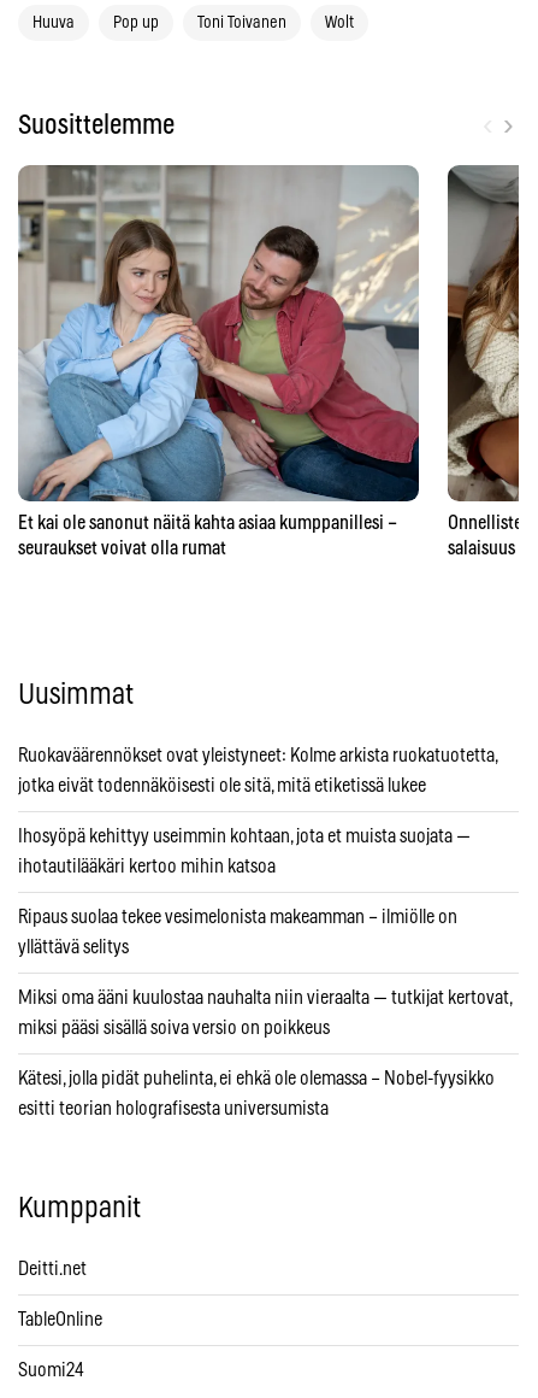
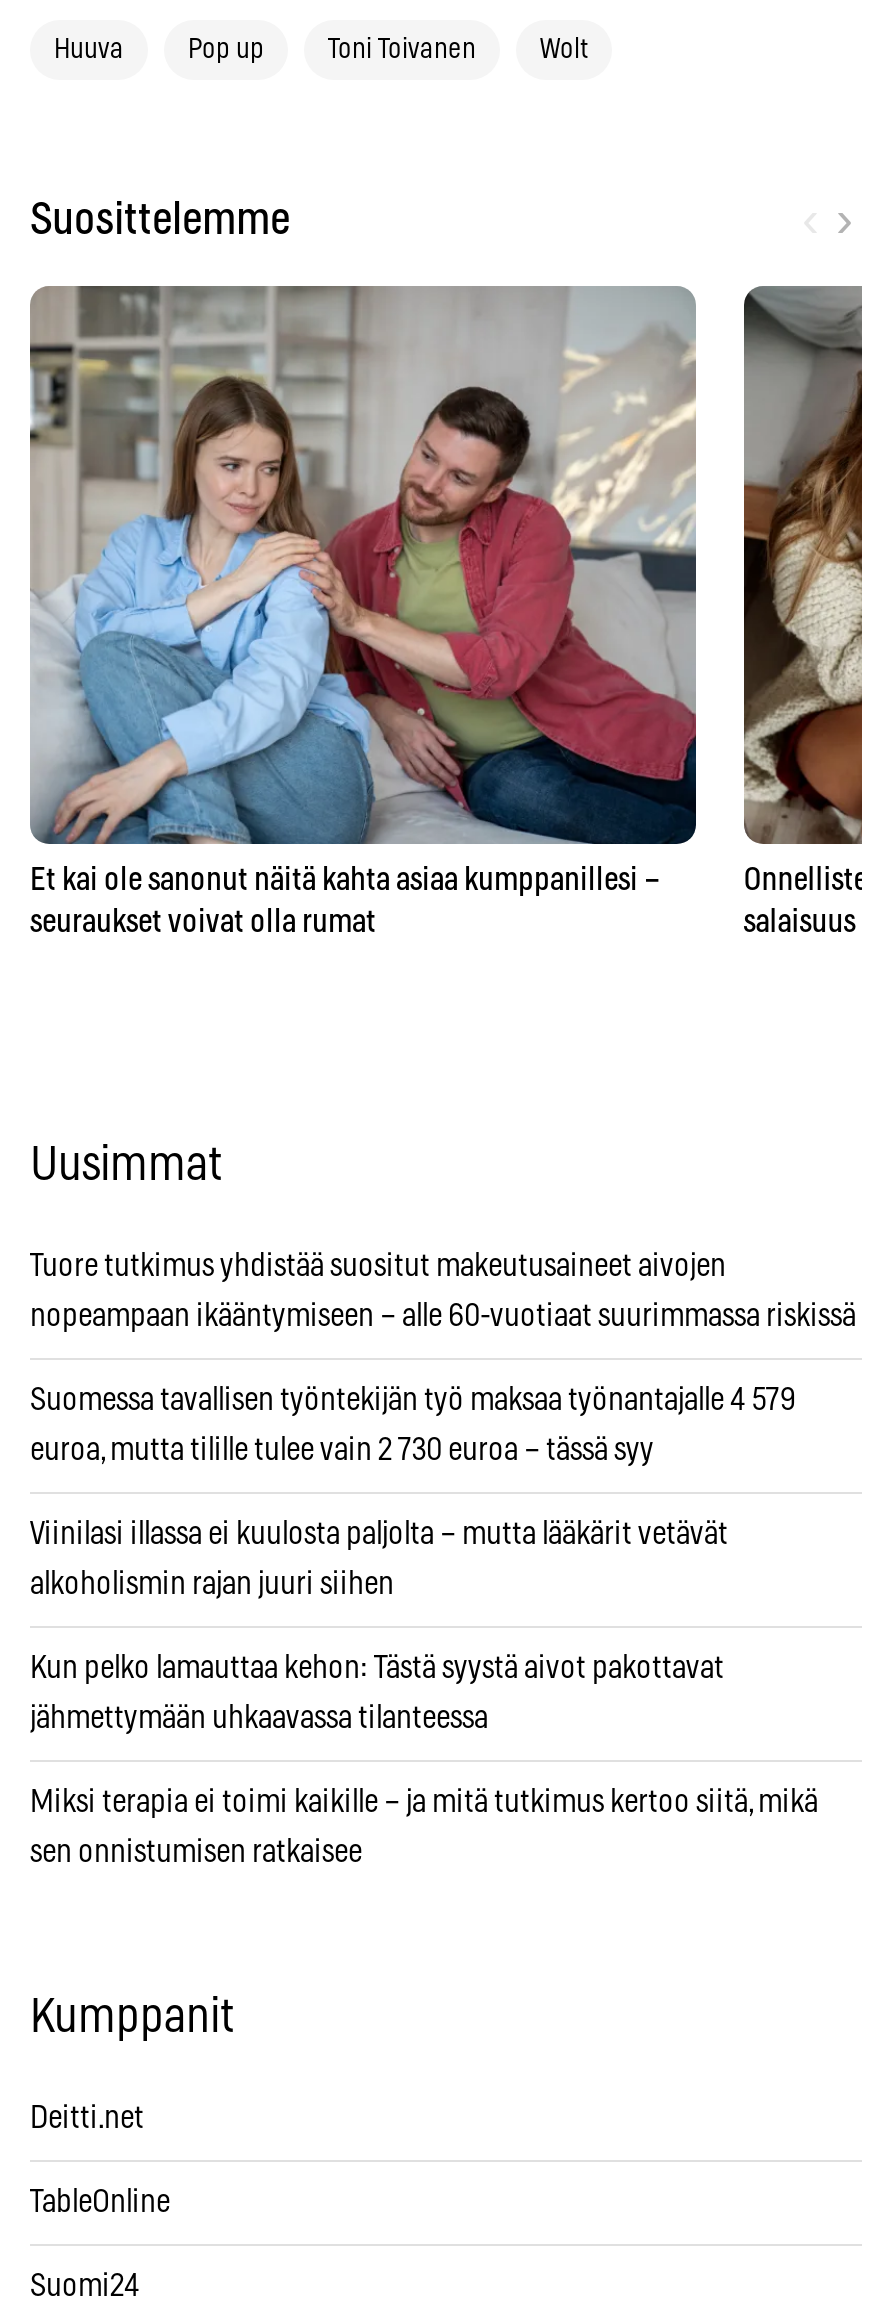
- Ruokaväärennökset ovat yleistyneet: Kolme arkista ruokatuotetta,
+ Tuore tutkimus yhdistää suositut makeutusaineet aivojen

- jotka eivät todennäköisesti ole sitä, mitä etiketissä lukee
+ nopeampaan ikääntymiseen – alle 60-vuotiaat suurimmassa riskissä

- Ihosyöpä kehittyy useimmin kohtaan, jota et muista suojata —
+ Suomessa tavallisen työntekijän työ maksaa työnantajalle 4 579

- ihotautilääkäri kertoo mihin katsoa
+ euroa, mutta tilille tulee vain 2 730 euroa – tässä syy

- Ripaus suolaa tekee vesimelonista makeamman – ilmiölle on
+ Viinilasi illassa ei kuulosta paljolta – mutta lääkärit vetävät

- yllättävä selitys
+ alkoholismin rajan juuri siihen

- Miksi oma ääni kuulostaa nauhalta niin vieraalta — tutkijat kertovat,
+ Kun pelko lamauttaa kehon: Tästä syystä aivot pakottavat

- miksi pääsi sisällä soiva versio on poikkeus
+ jähmettymään uhkaavassa tilanteessa

- Kätesi, jolla pidät puhelinta, ei ehkä ole olemassa – Nobel-fyysikko
+ Miksi terapia ei toimi kaikille – ja mitä tutkimus kertoo siitä, mikä

- esitti teorian holografisesta universumista
+ sen onnistumisen ratkaisee
